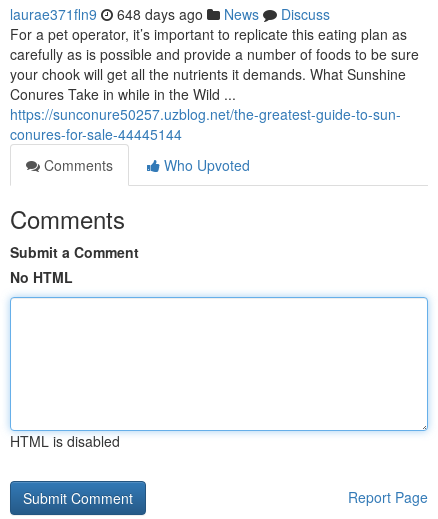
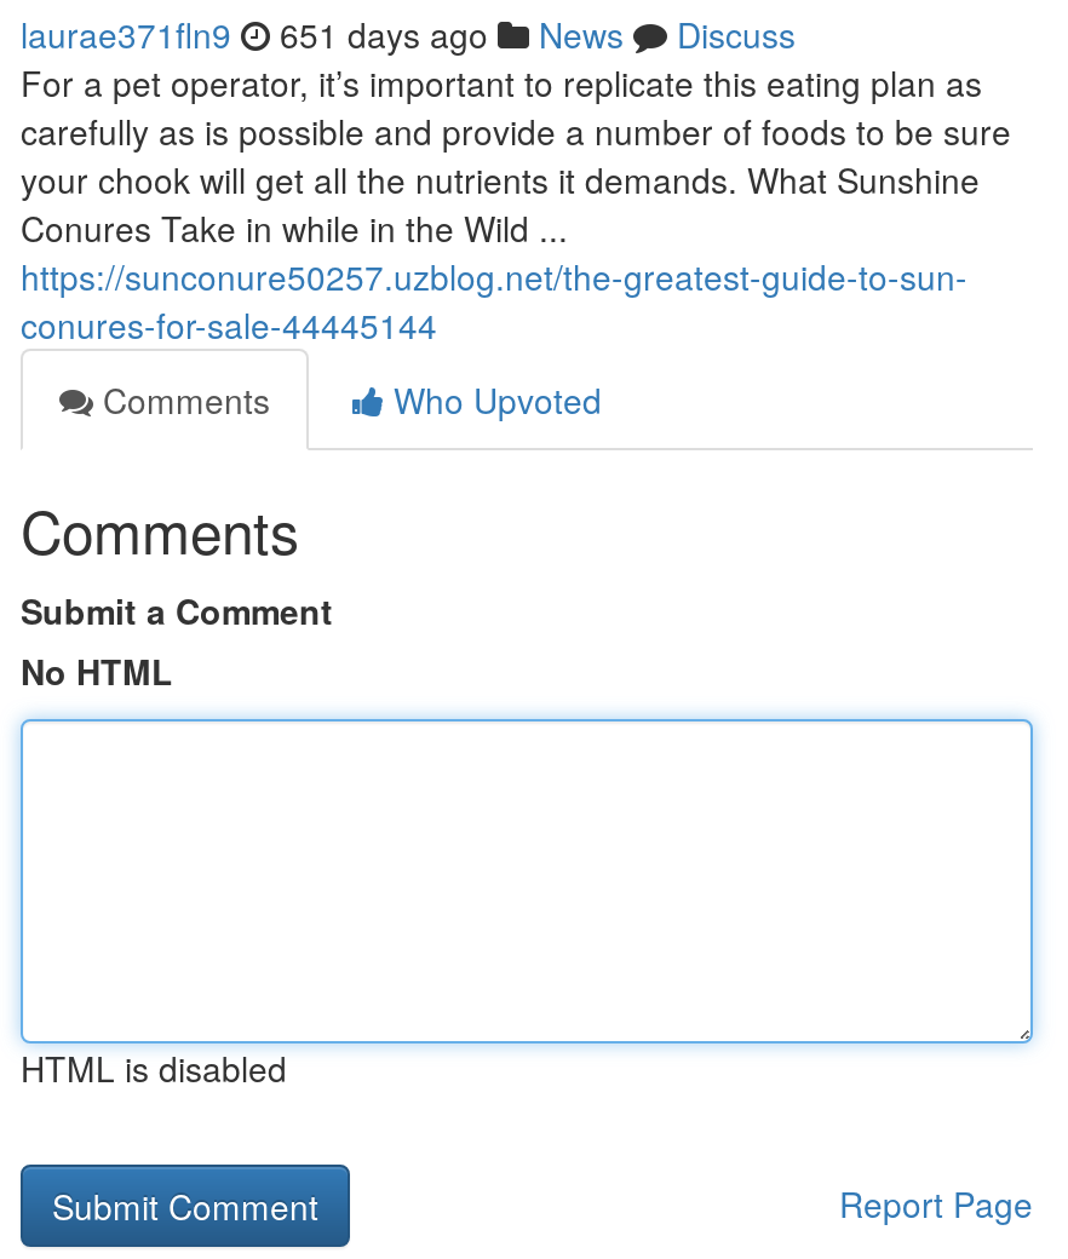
- laurae371fln9 648 days ago News Discuss
+ laurae371fln9 651 days ago News Discuss
